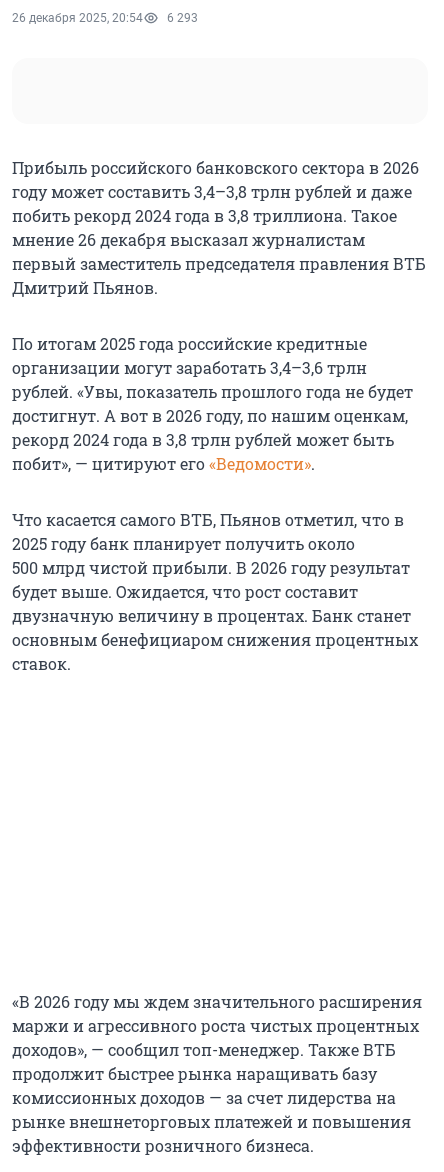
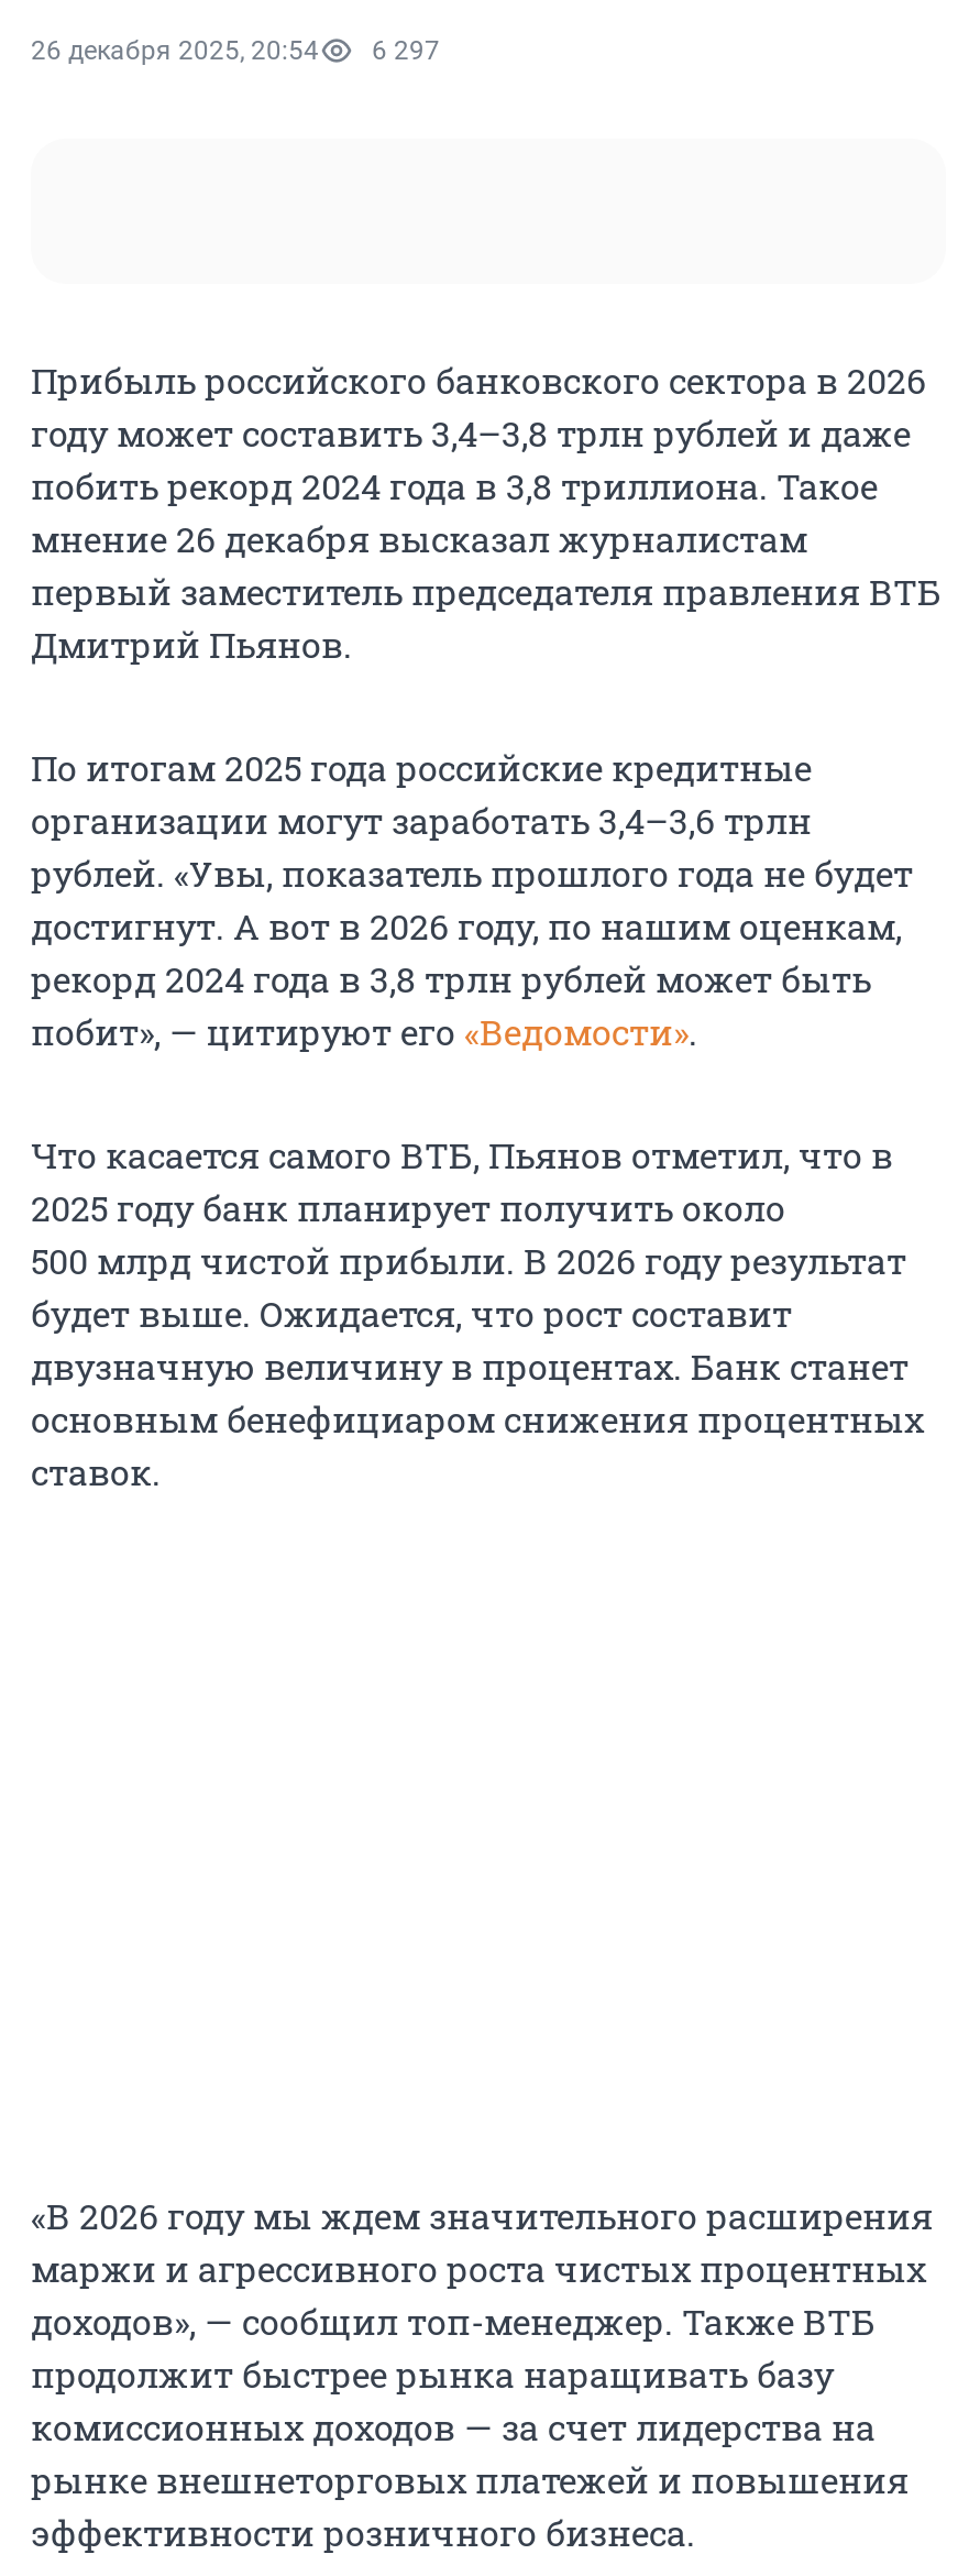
- 26 декабря 2025, 20:54 6 293
+ 26 декабря 2025, 20:54 6 297
